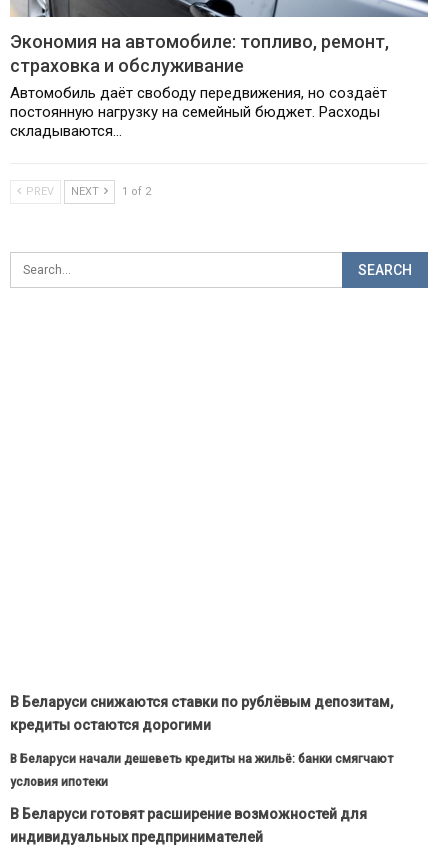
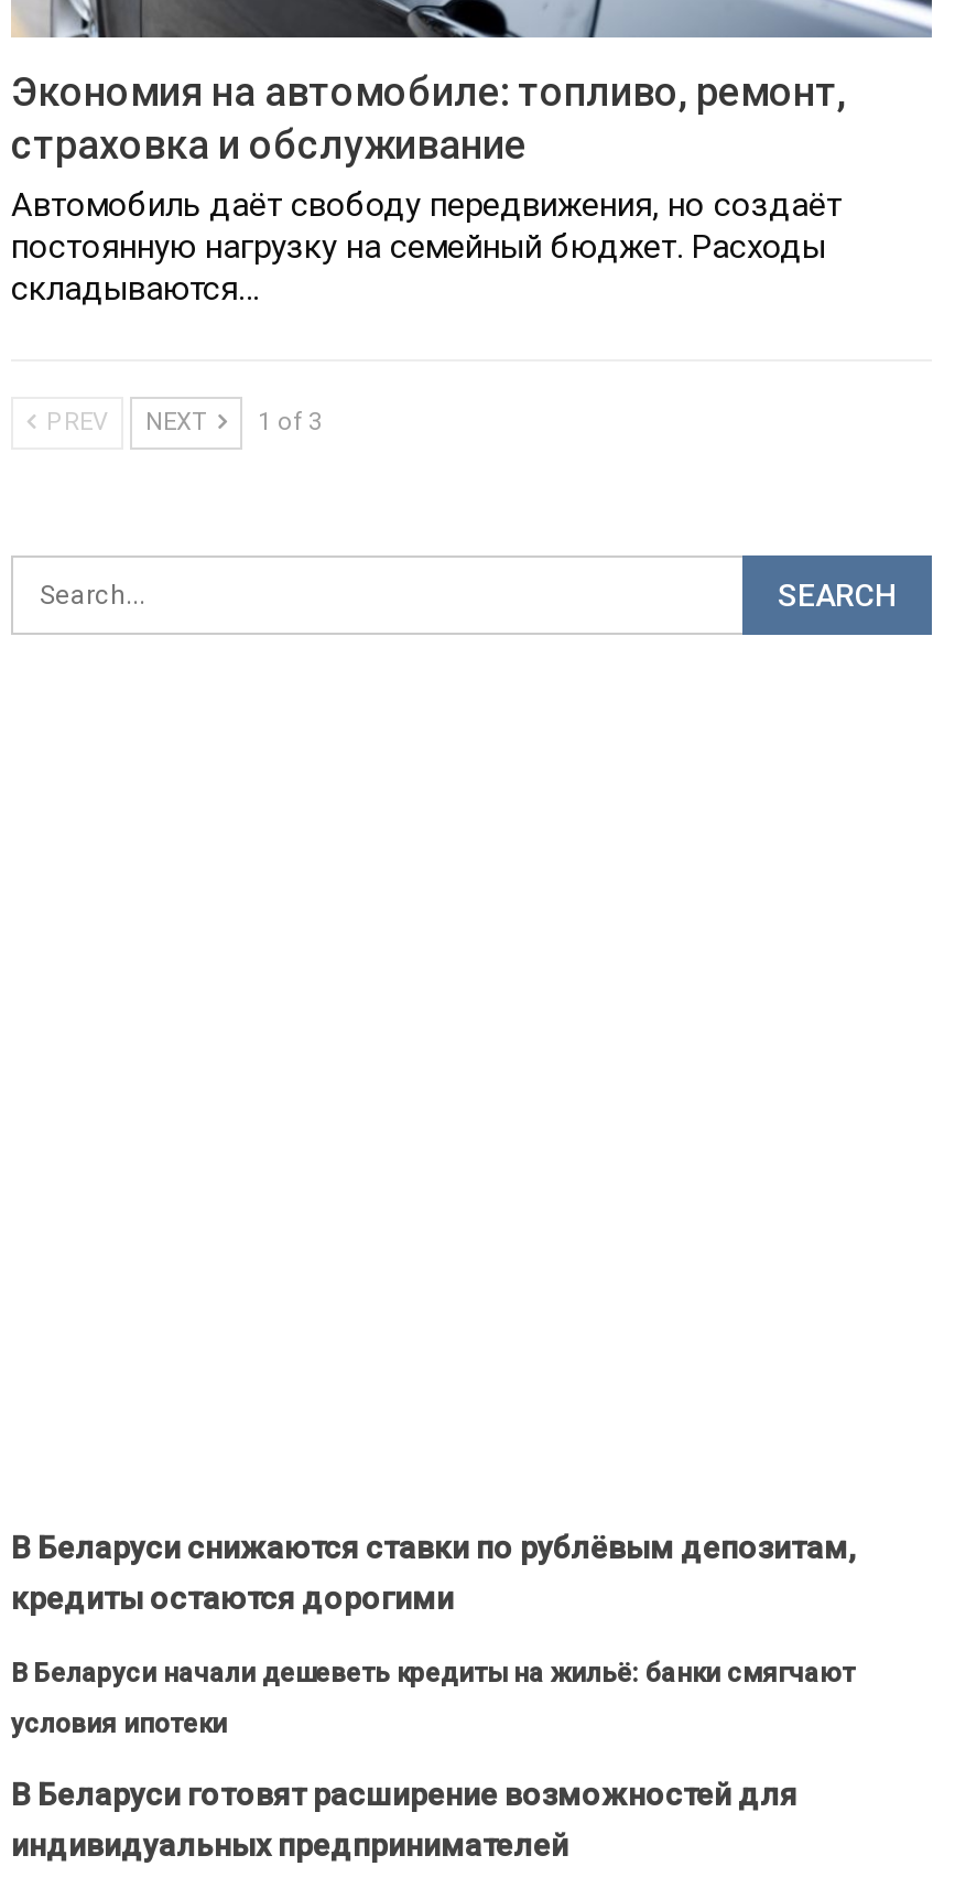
- PREV NEXT 1 of 2
+ PREV NEXT 1 of 3
